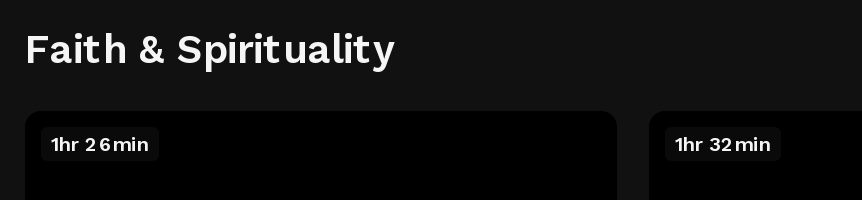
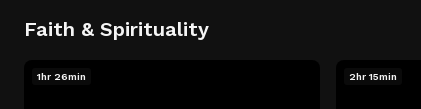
- 1hr 32min
+ 2hr 15min
